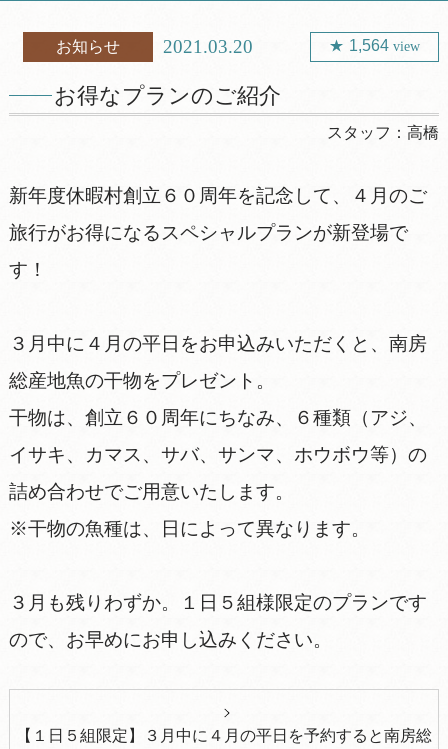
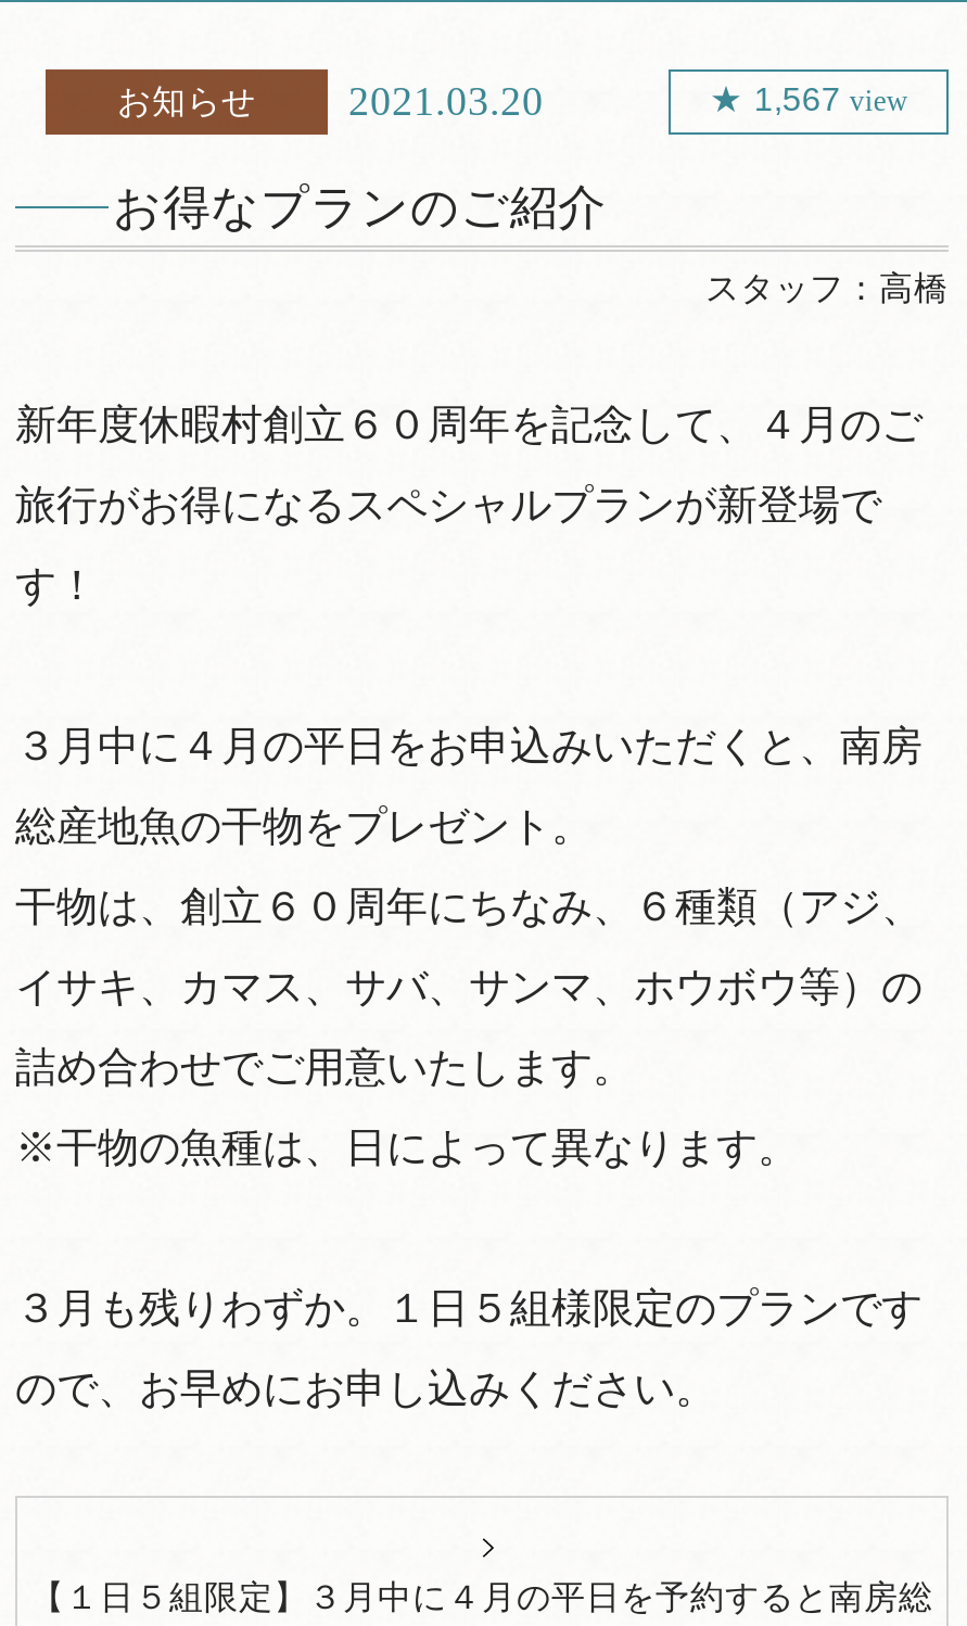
- 1,564 view
+ 1,567 view
